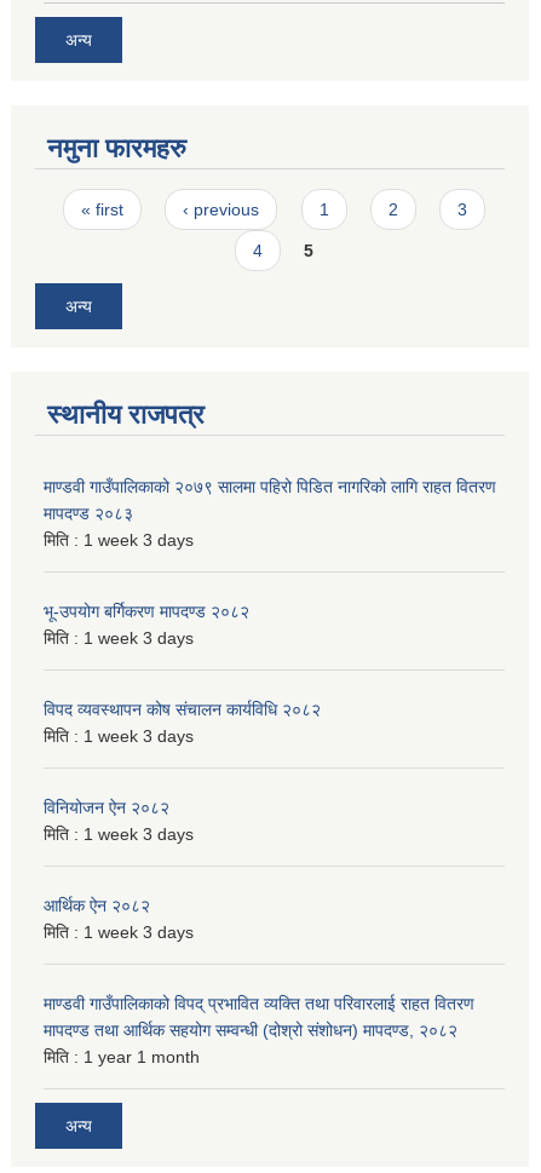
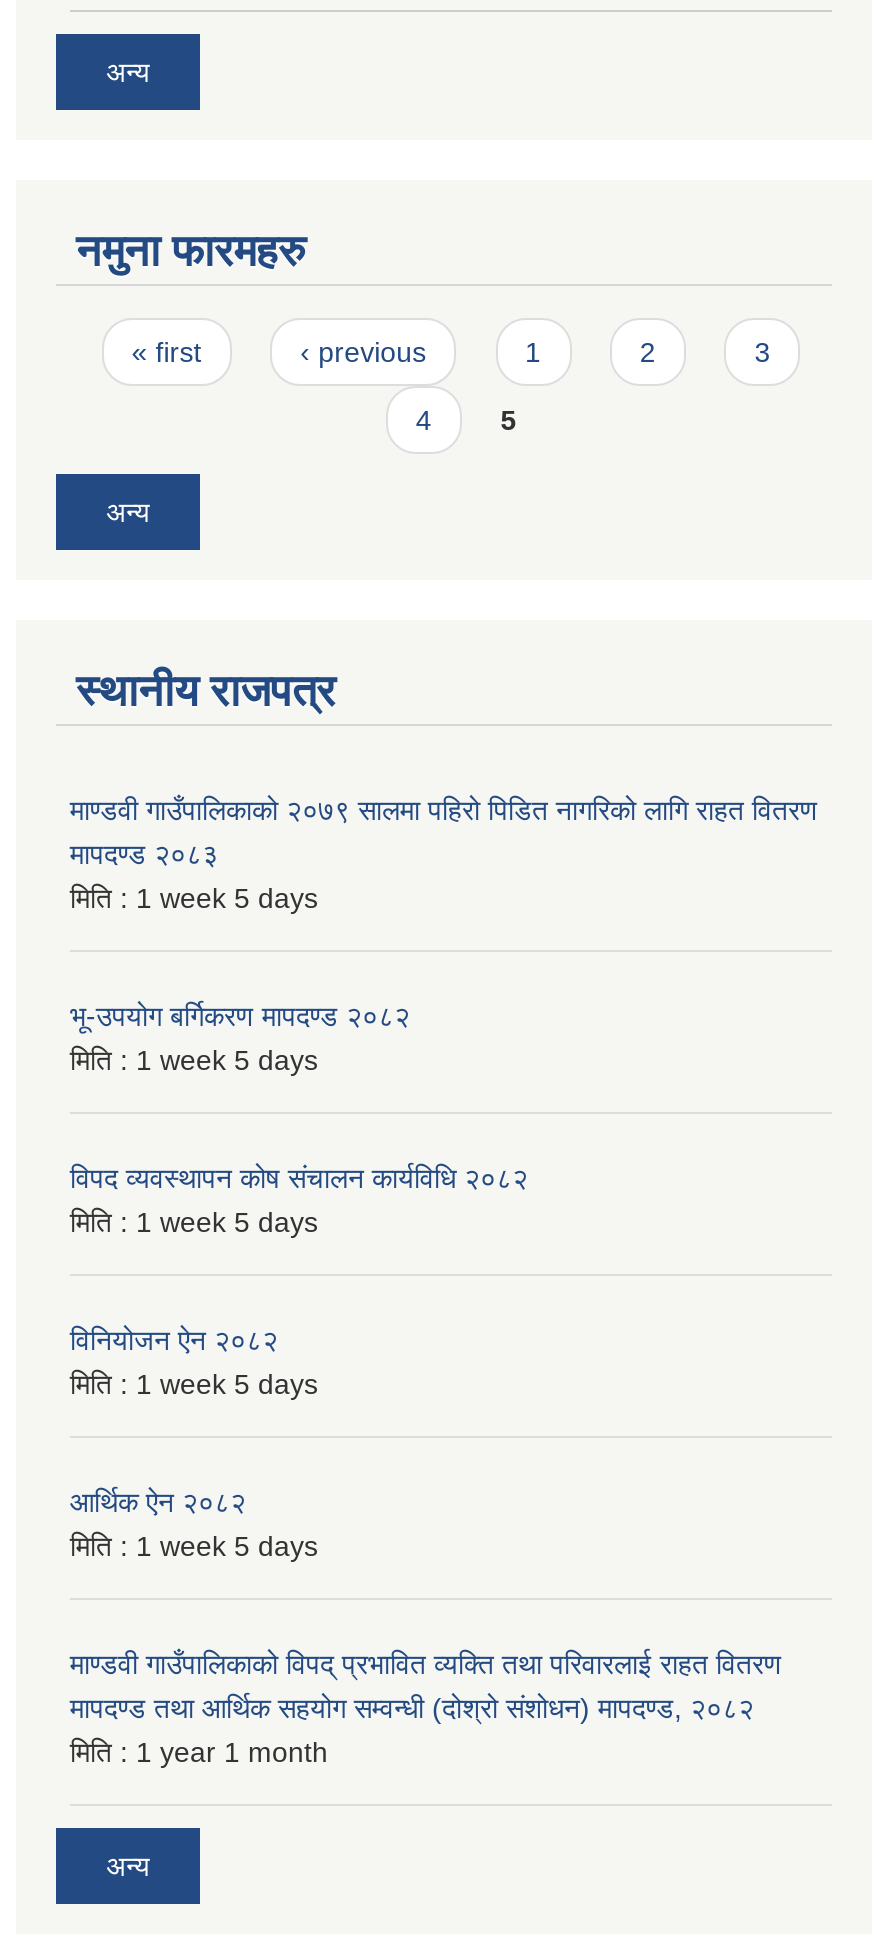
- मिति : 1 week 3 days
+ मिति : 1 week 5 days

- मिति : 1 week 3 days
+ मिति : 1 week 5 days

- मिति : 1 week 3 days
+ मिति : 1 week 5 days

- मिति : 1 week 3 days
+ मिति : 1 week 5 days

- मिति : 1 week 3 days
+ मिति : 1 week 5 days
